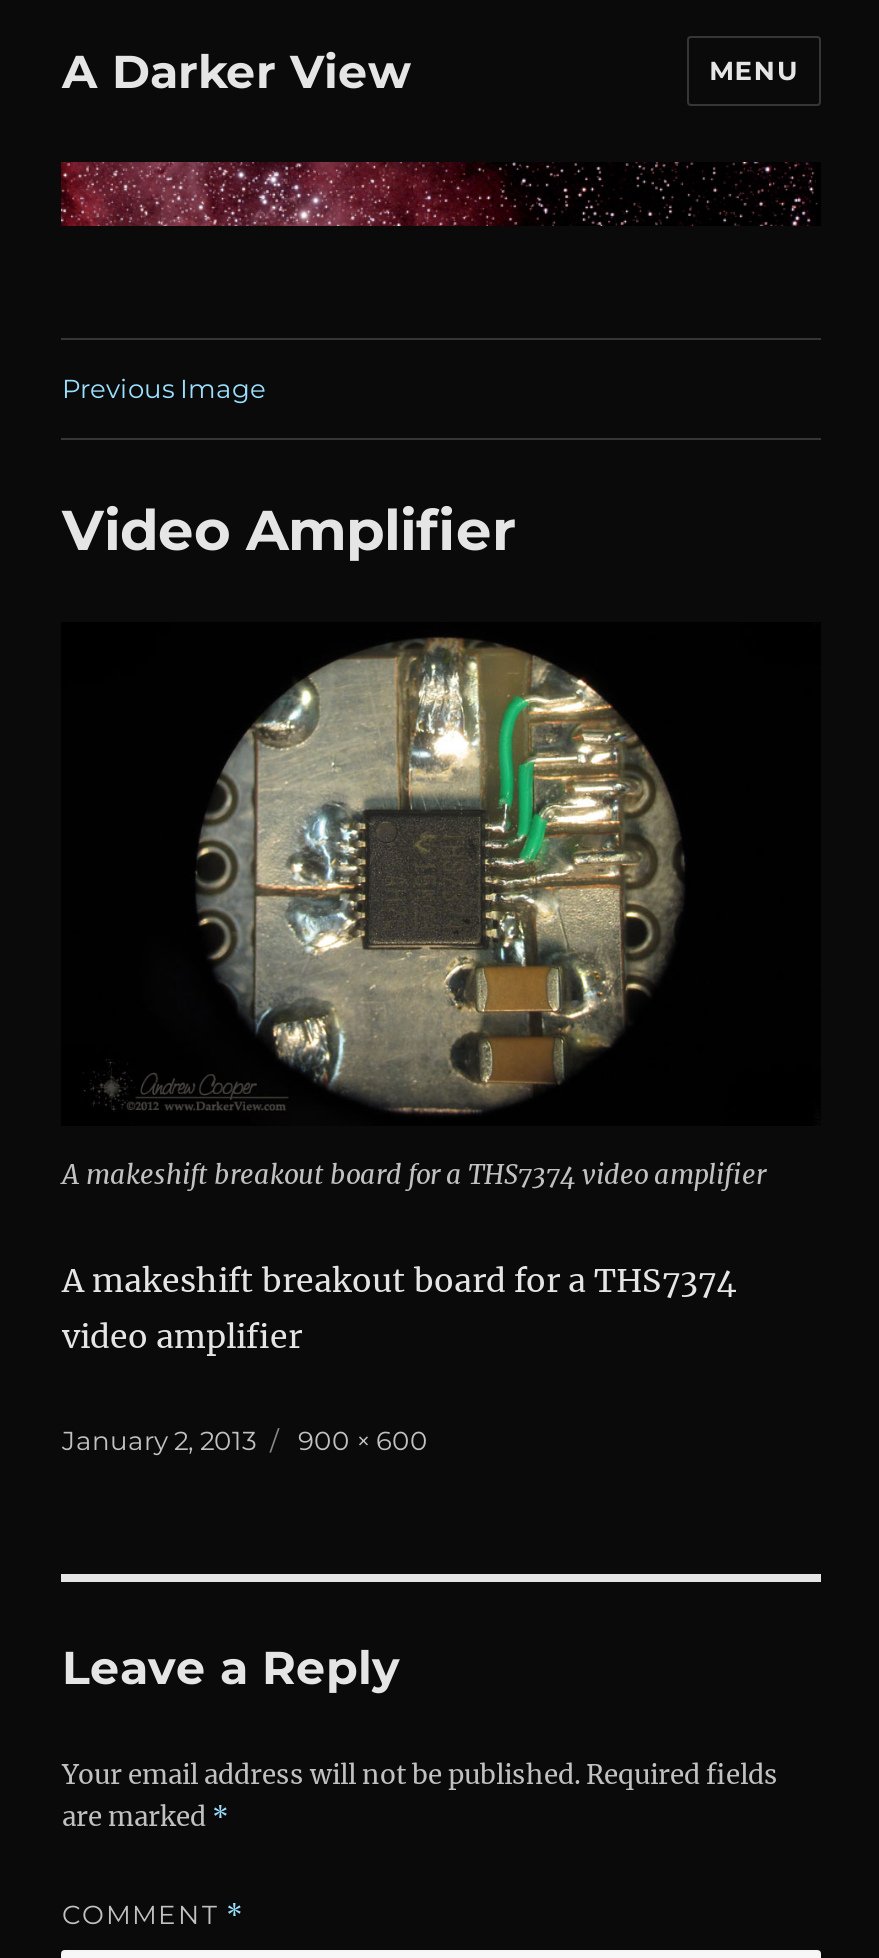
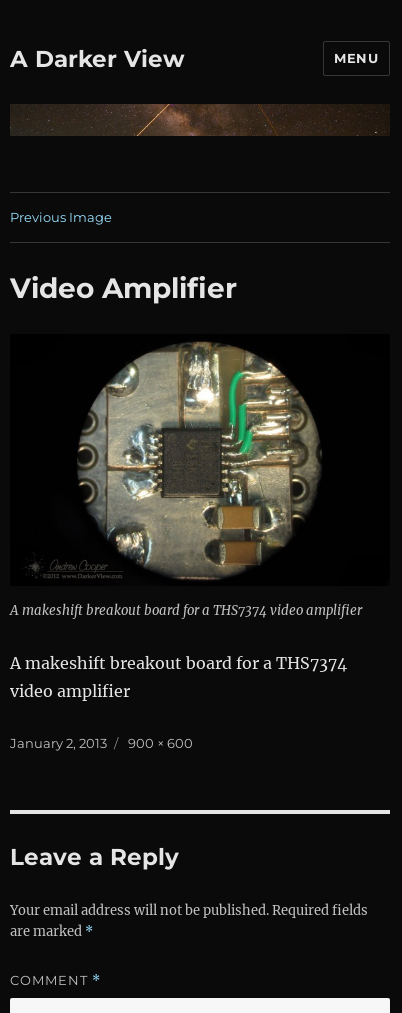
- [image]
+ [image]
